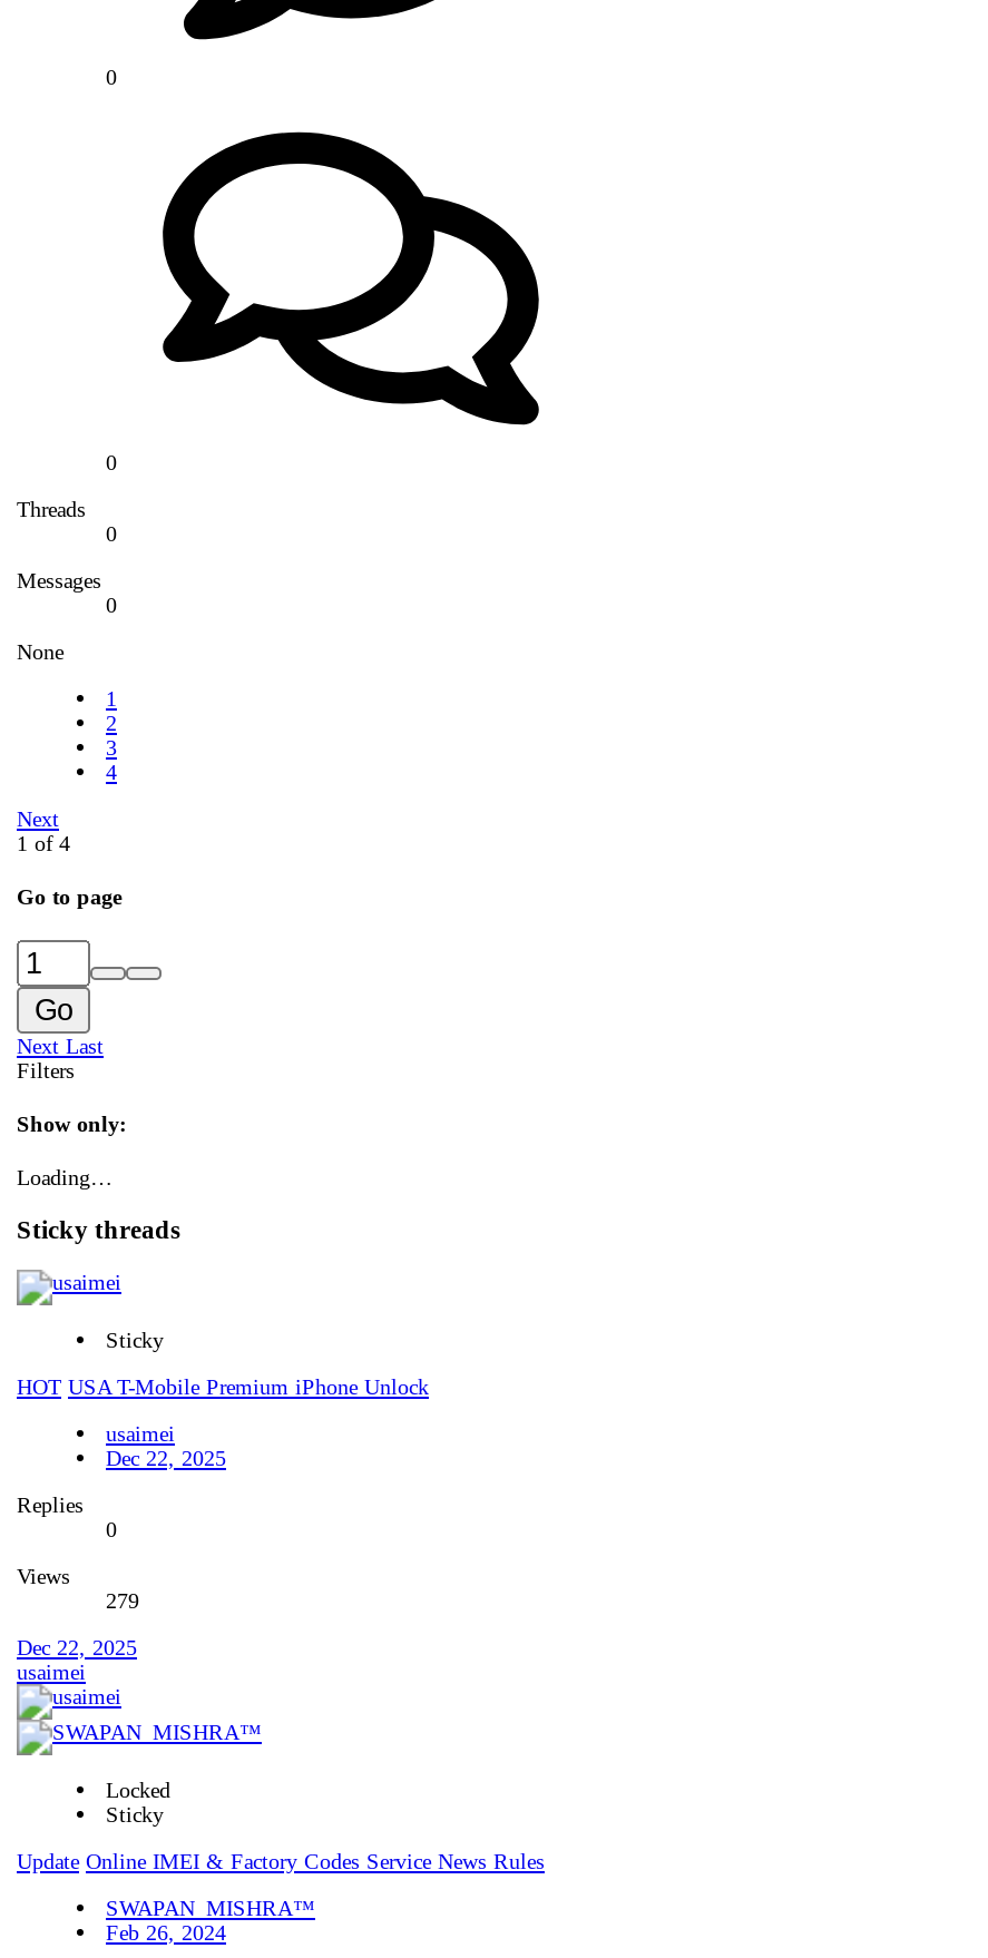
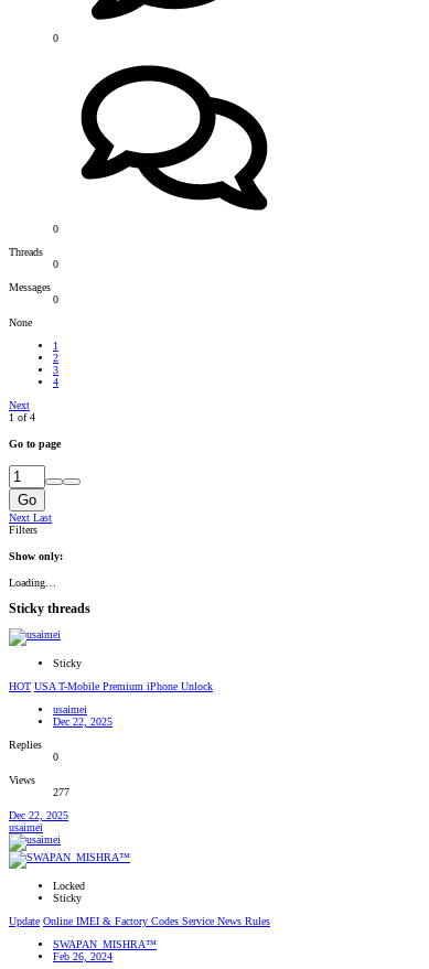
- 279
+ 277
